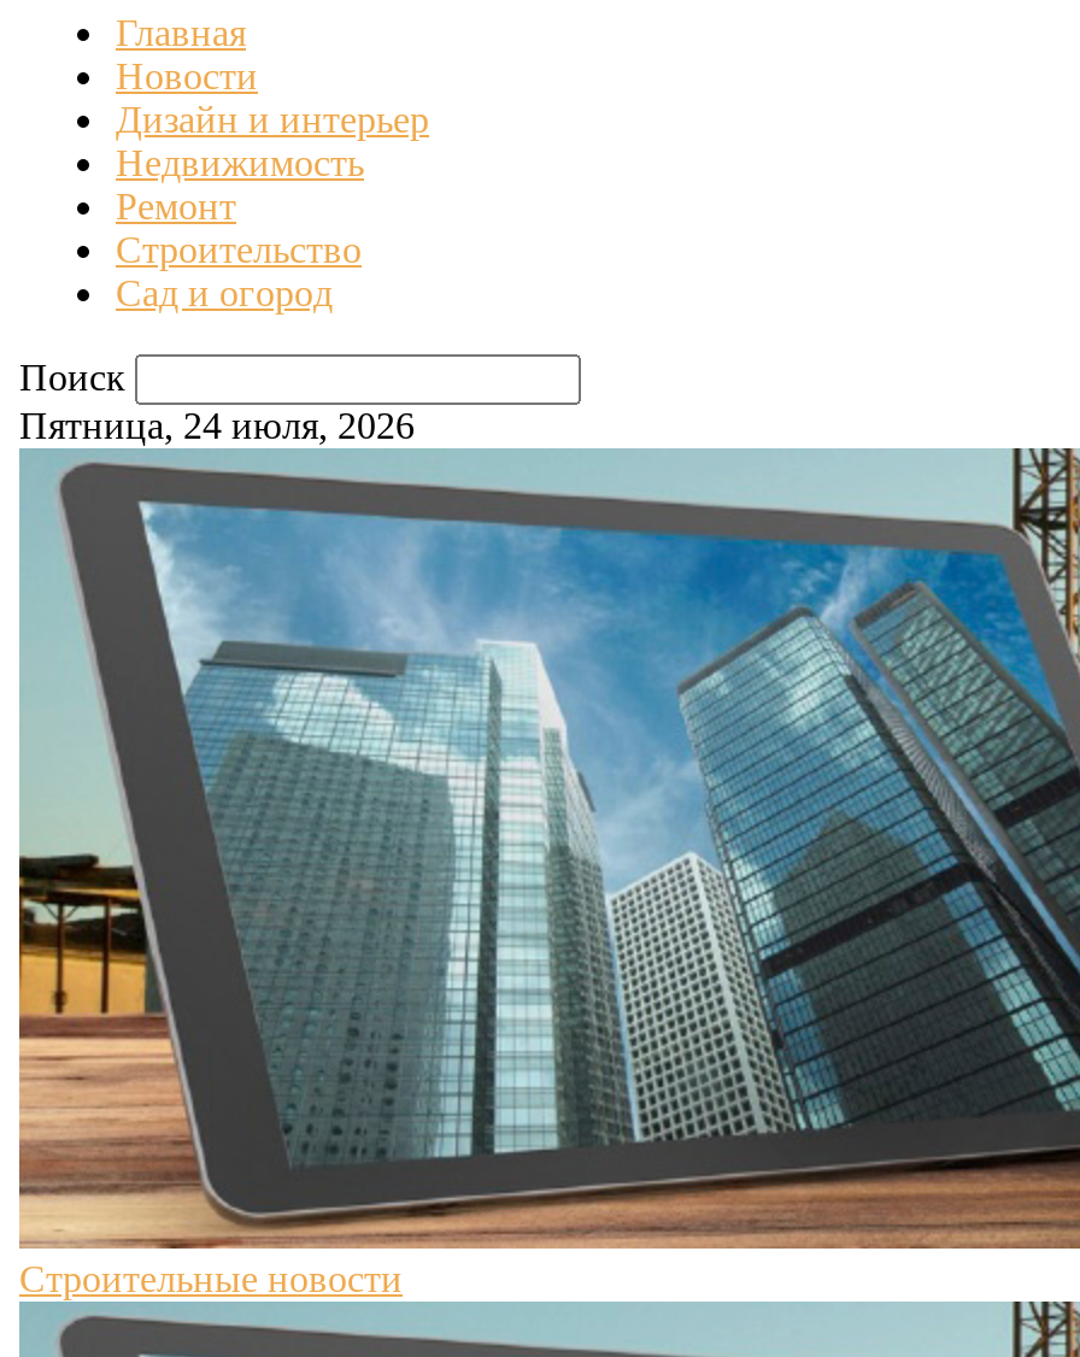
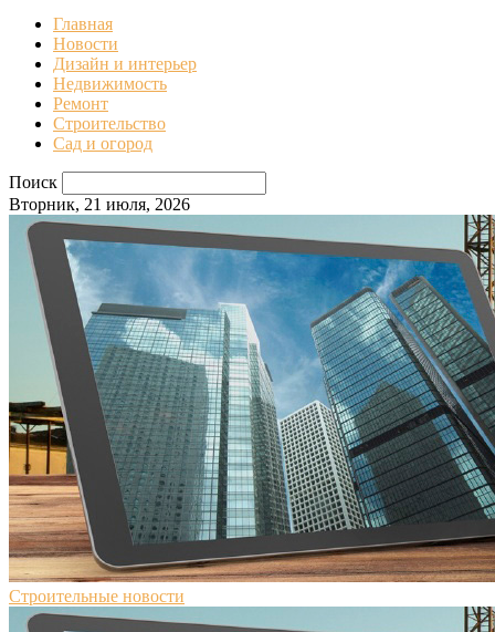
- Пятница, 24 июля, 2026
+ Вторник, 21 июля, 2026
